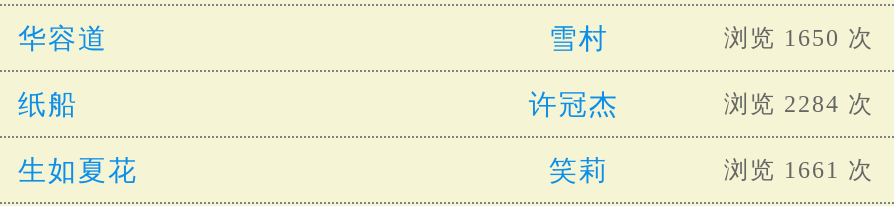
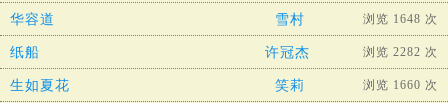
- 浏览 1650 次
+ 浏览 1648 次

- 浏览 2284 次
+ 浏览 2282 次

- 浏览 1661 次
+ 浏览 1660 次
